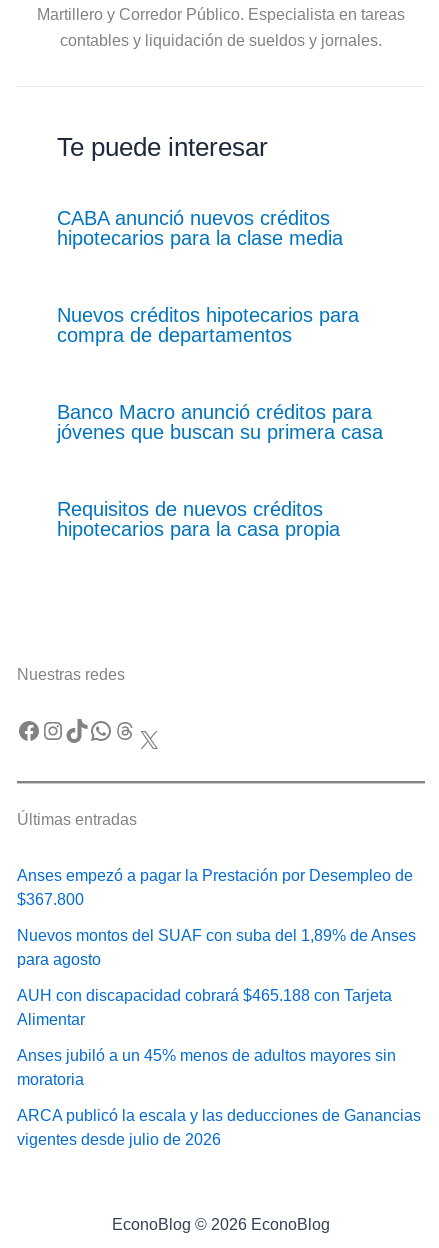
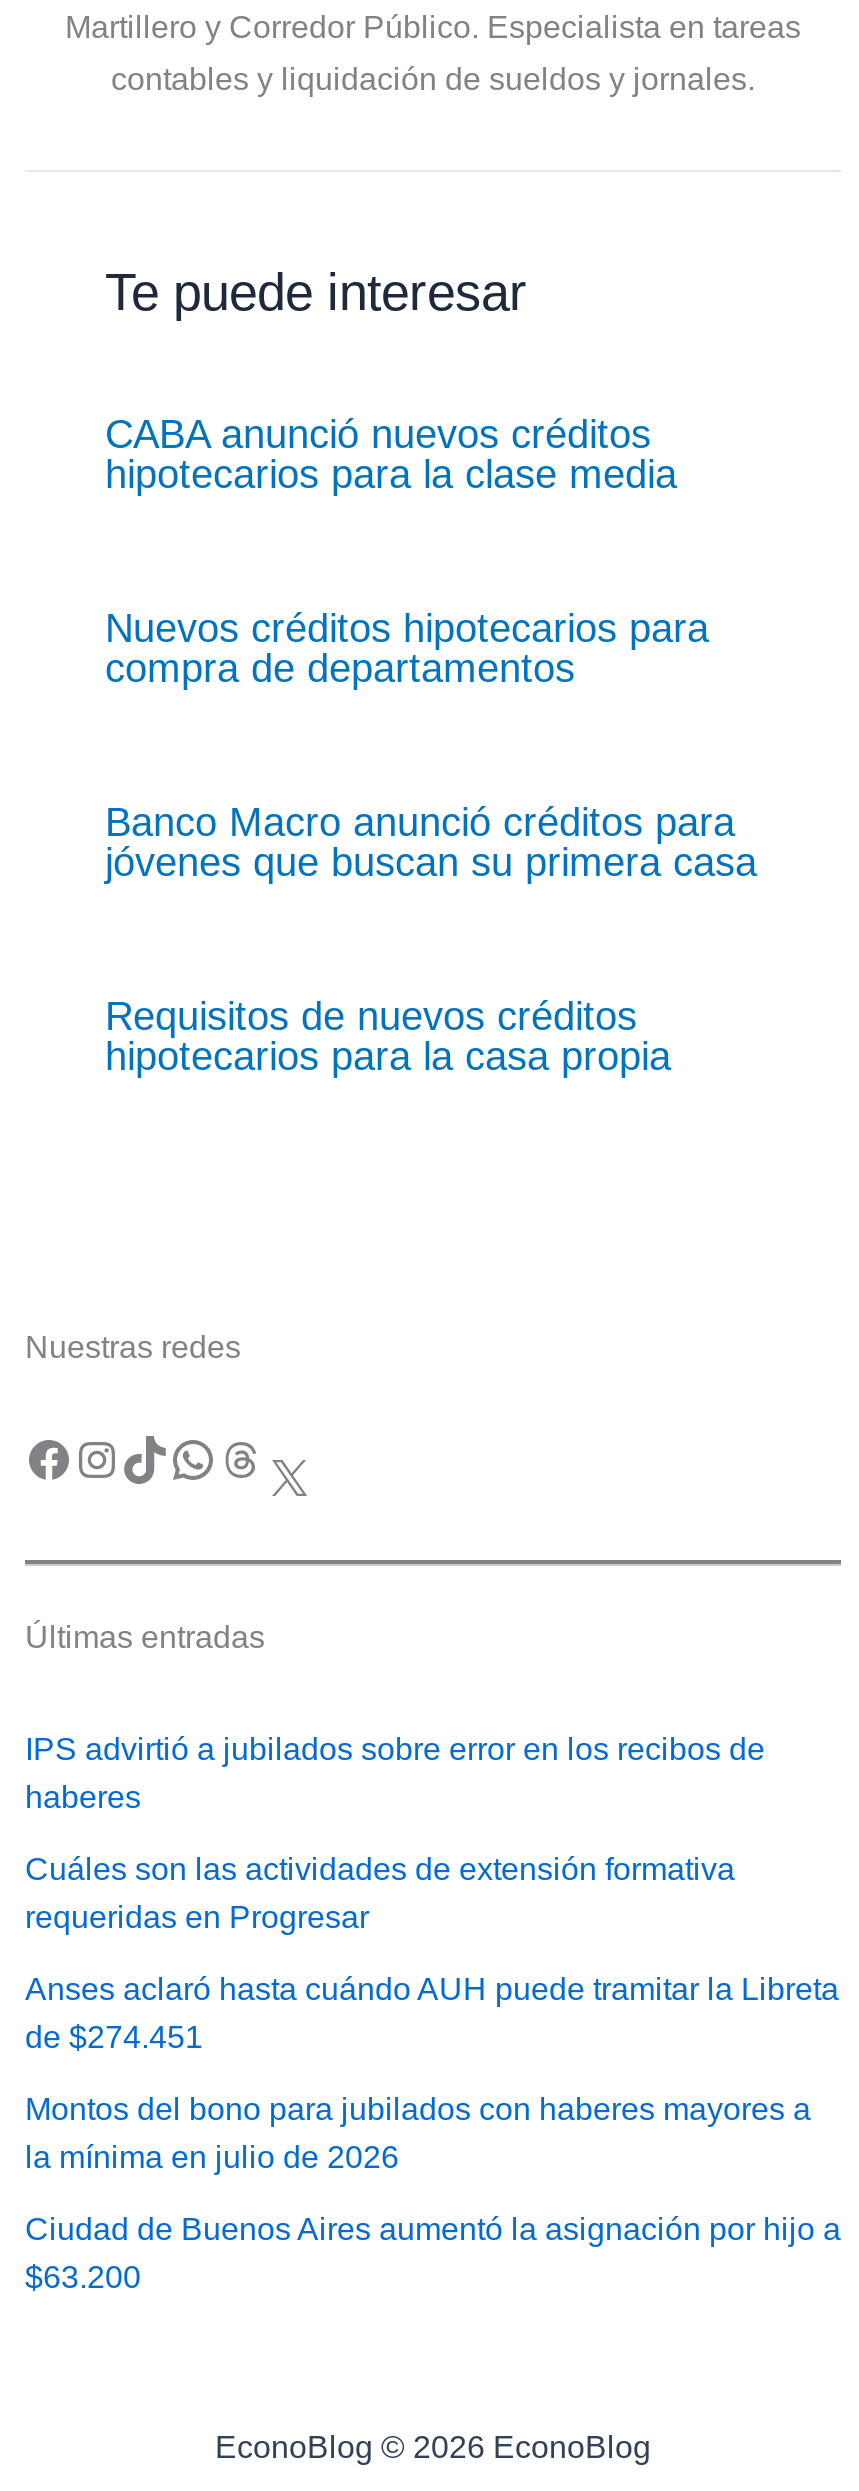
- Anses empezó a pagar la Prestación por Desempleo de
- $367.800
+ IPS advirtió a jubilados sobre error en los recibos de
+ haberes

- Nuevos montos del SUAF con suba del 1,89% de Anses
- para agosto
+ Cuáles son las actividades de extensión formativa
+ requeridas en Progresar

- AUH con discapacidad cobrará $465.188 con Tarjeta
- Alimentar
+ Anses aclaró hasta cuándo AUH puede tramitar la Libreta
+ de $274.451

- Anses jubiló a un 45% menos de adultos mayores sin
- moratoria
+ Montos del bono para jubilados con haberes mayores a
+ la mínima en julio de 2026

- ARCA publicó la escala y las deducciones de Ganancias
- vigentes desde julio de 2026
+ Ciudad de Buenos Aires aumentó la asignación por hijo a
+ $63.200
